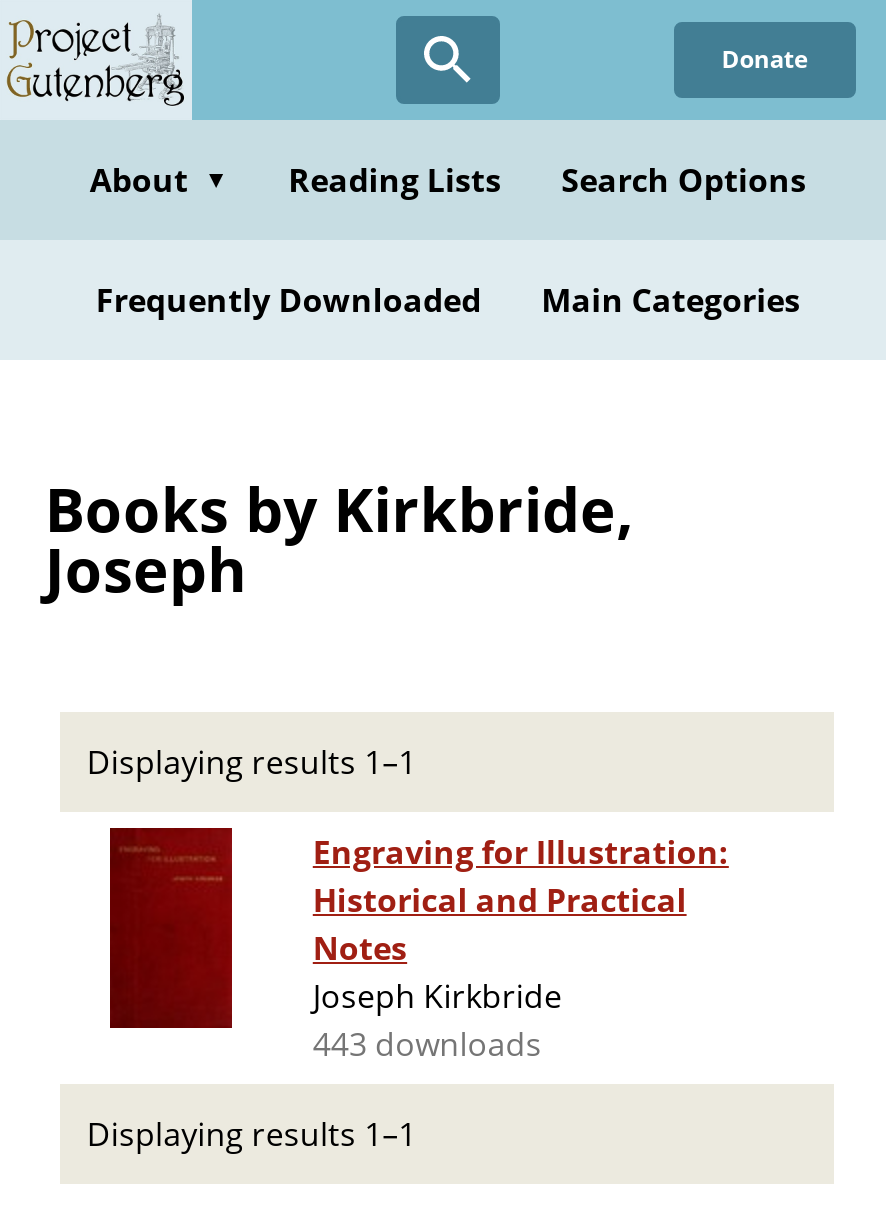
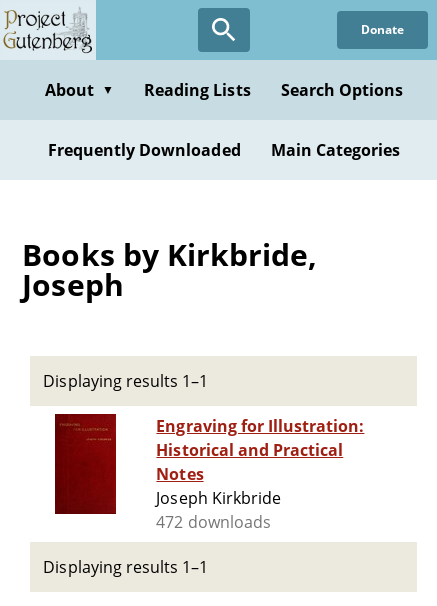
- 443 downloads
+ 472 downloads
